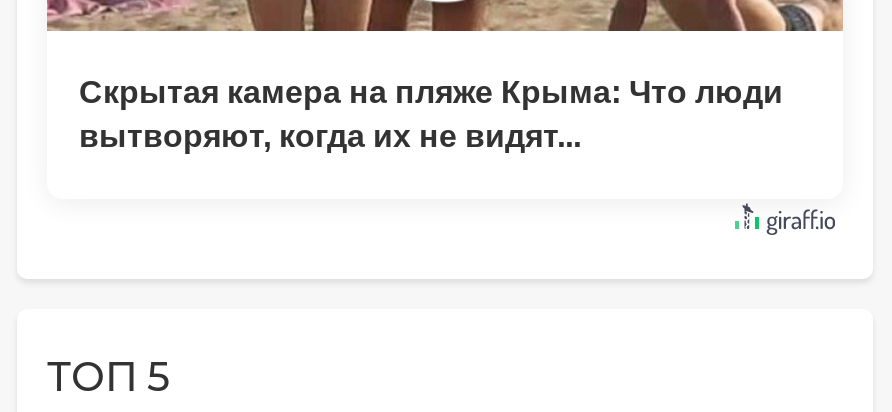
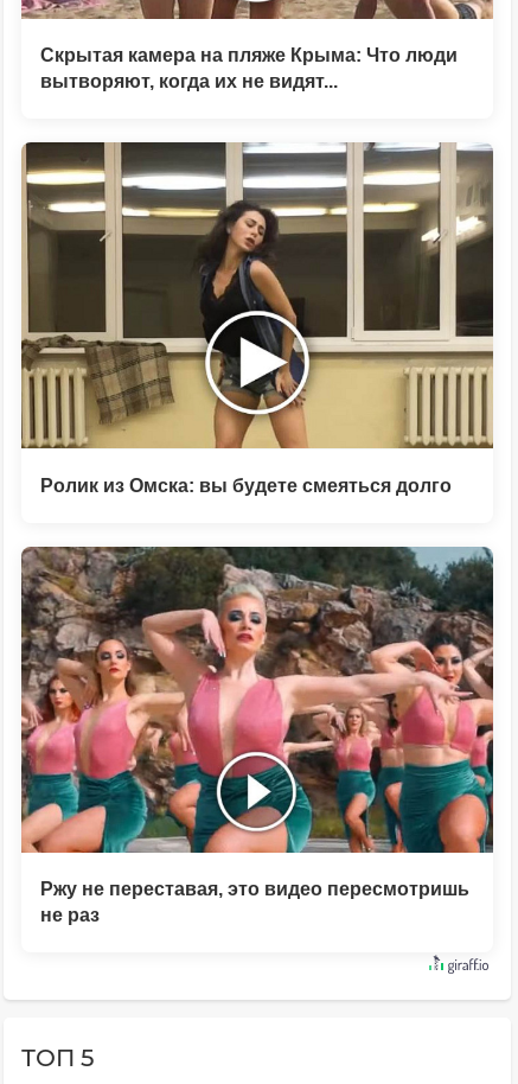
+ [image]
+ Ролик из Омска: вы будете смеяться долго

+ [image]
+ Ржу не переставая, это видео пересмотришь
+ не раз
